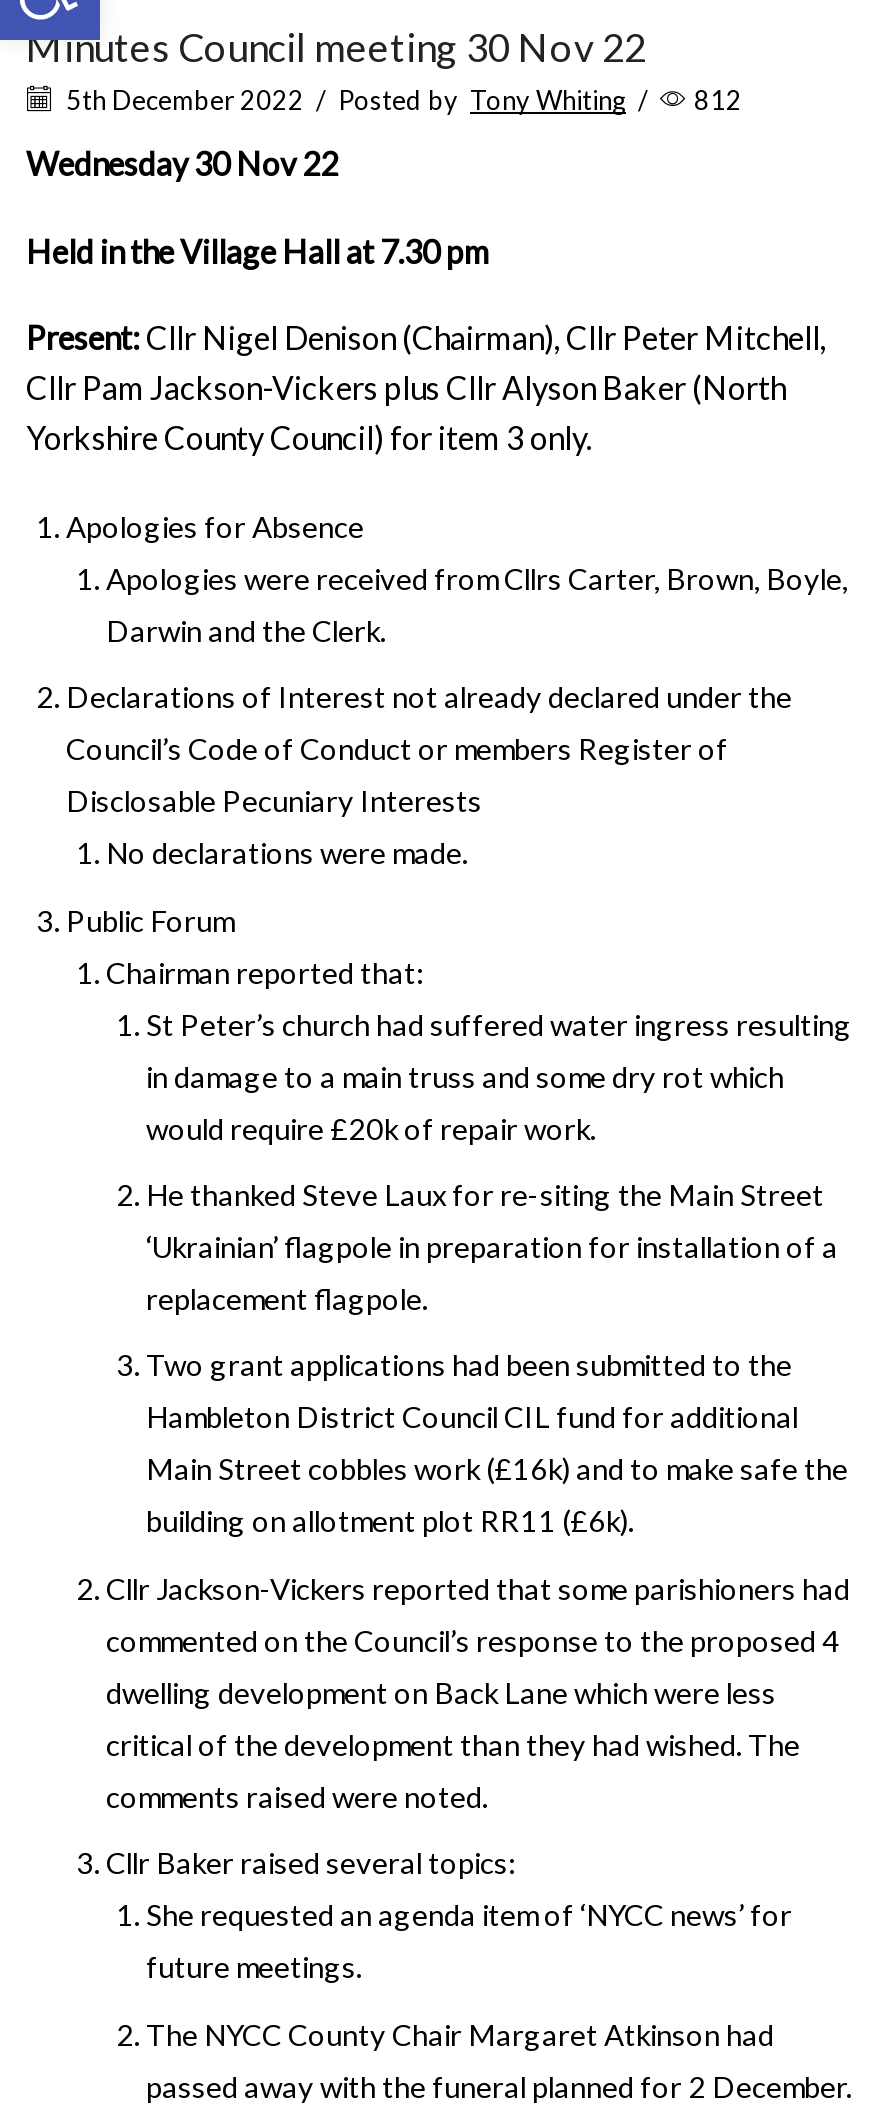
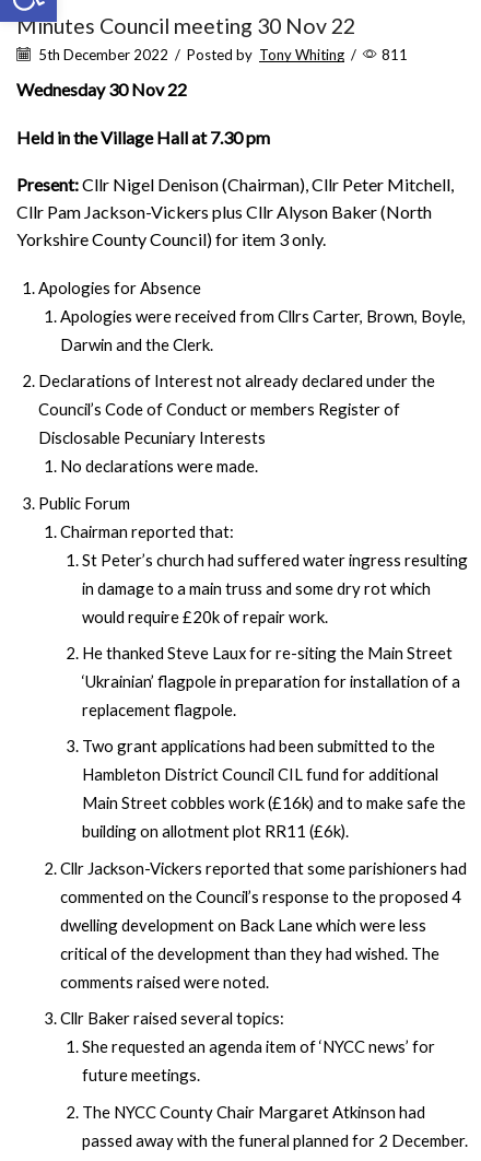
- 5th December 2022 / Posted by Tony Whiting / 812
+ 5th December 2022 / Posted by Tony Whiting / 811
